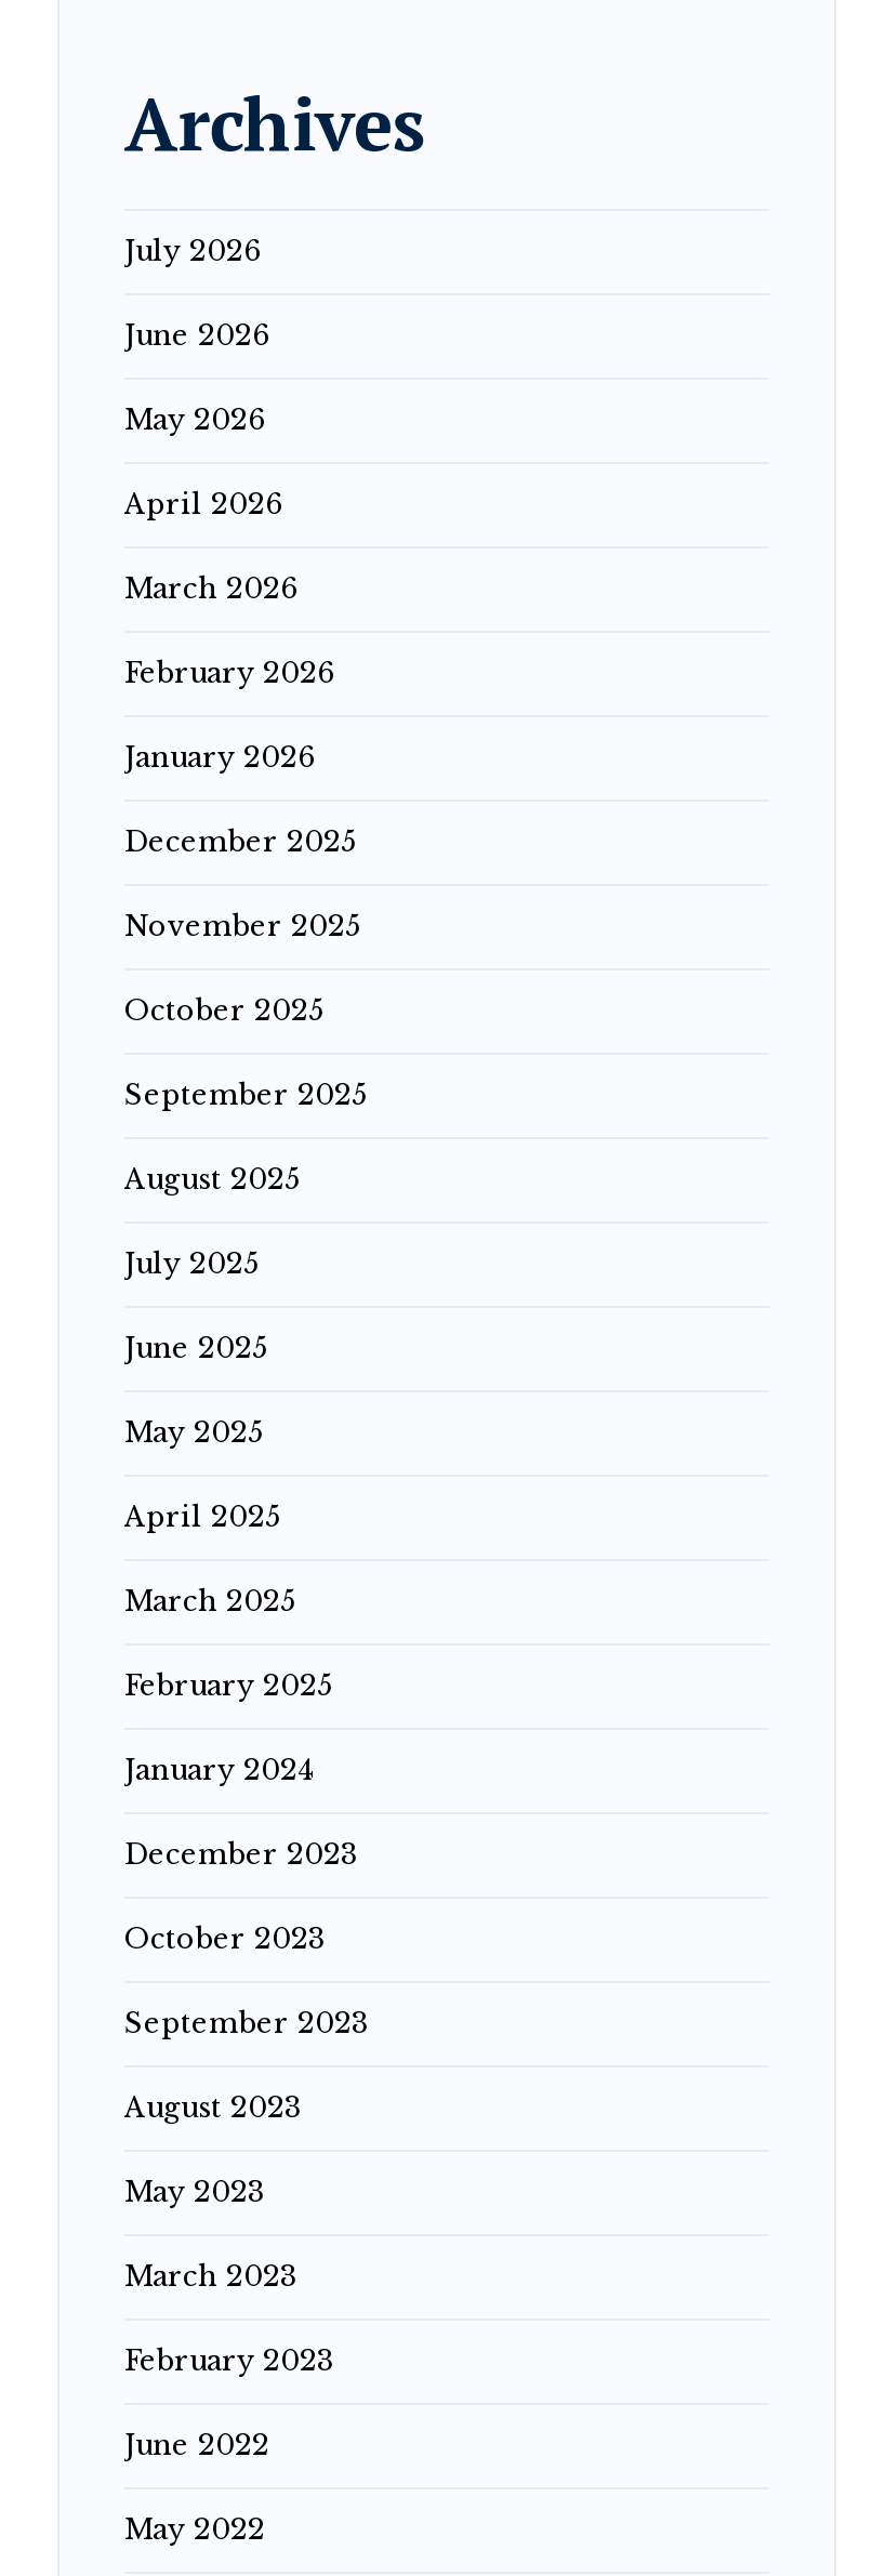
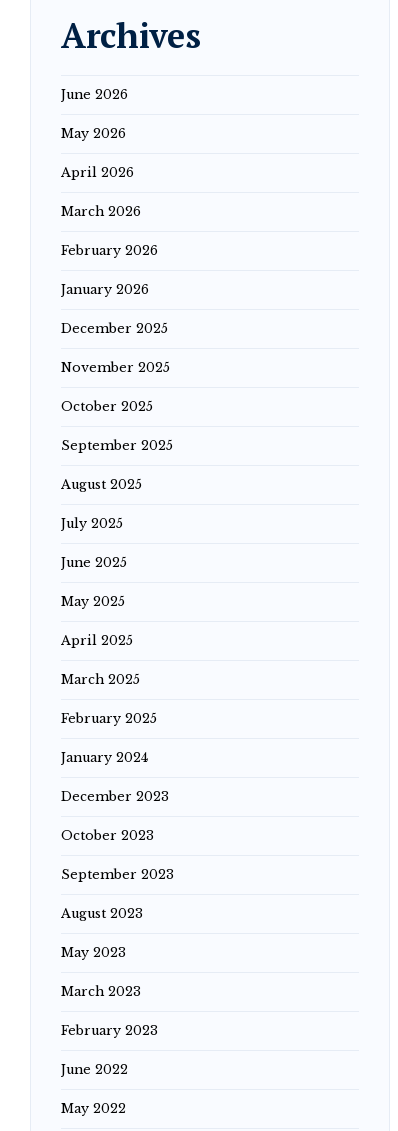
- July 2026
